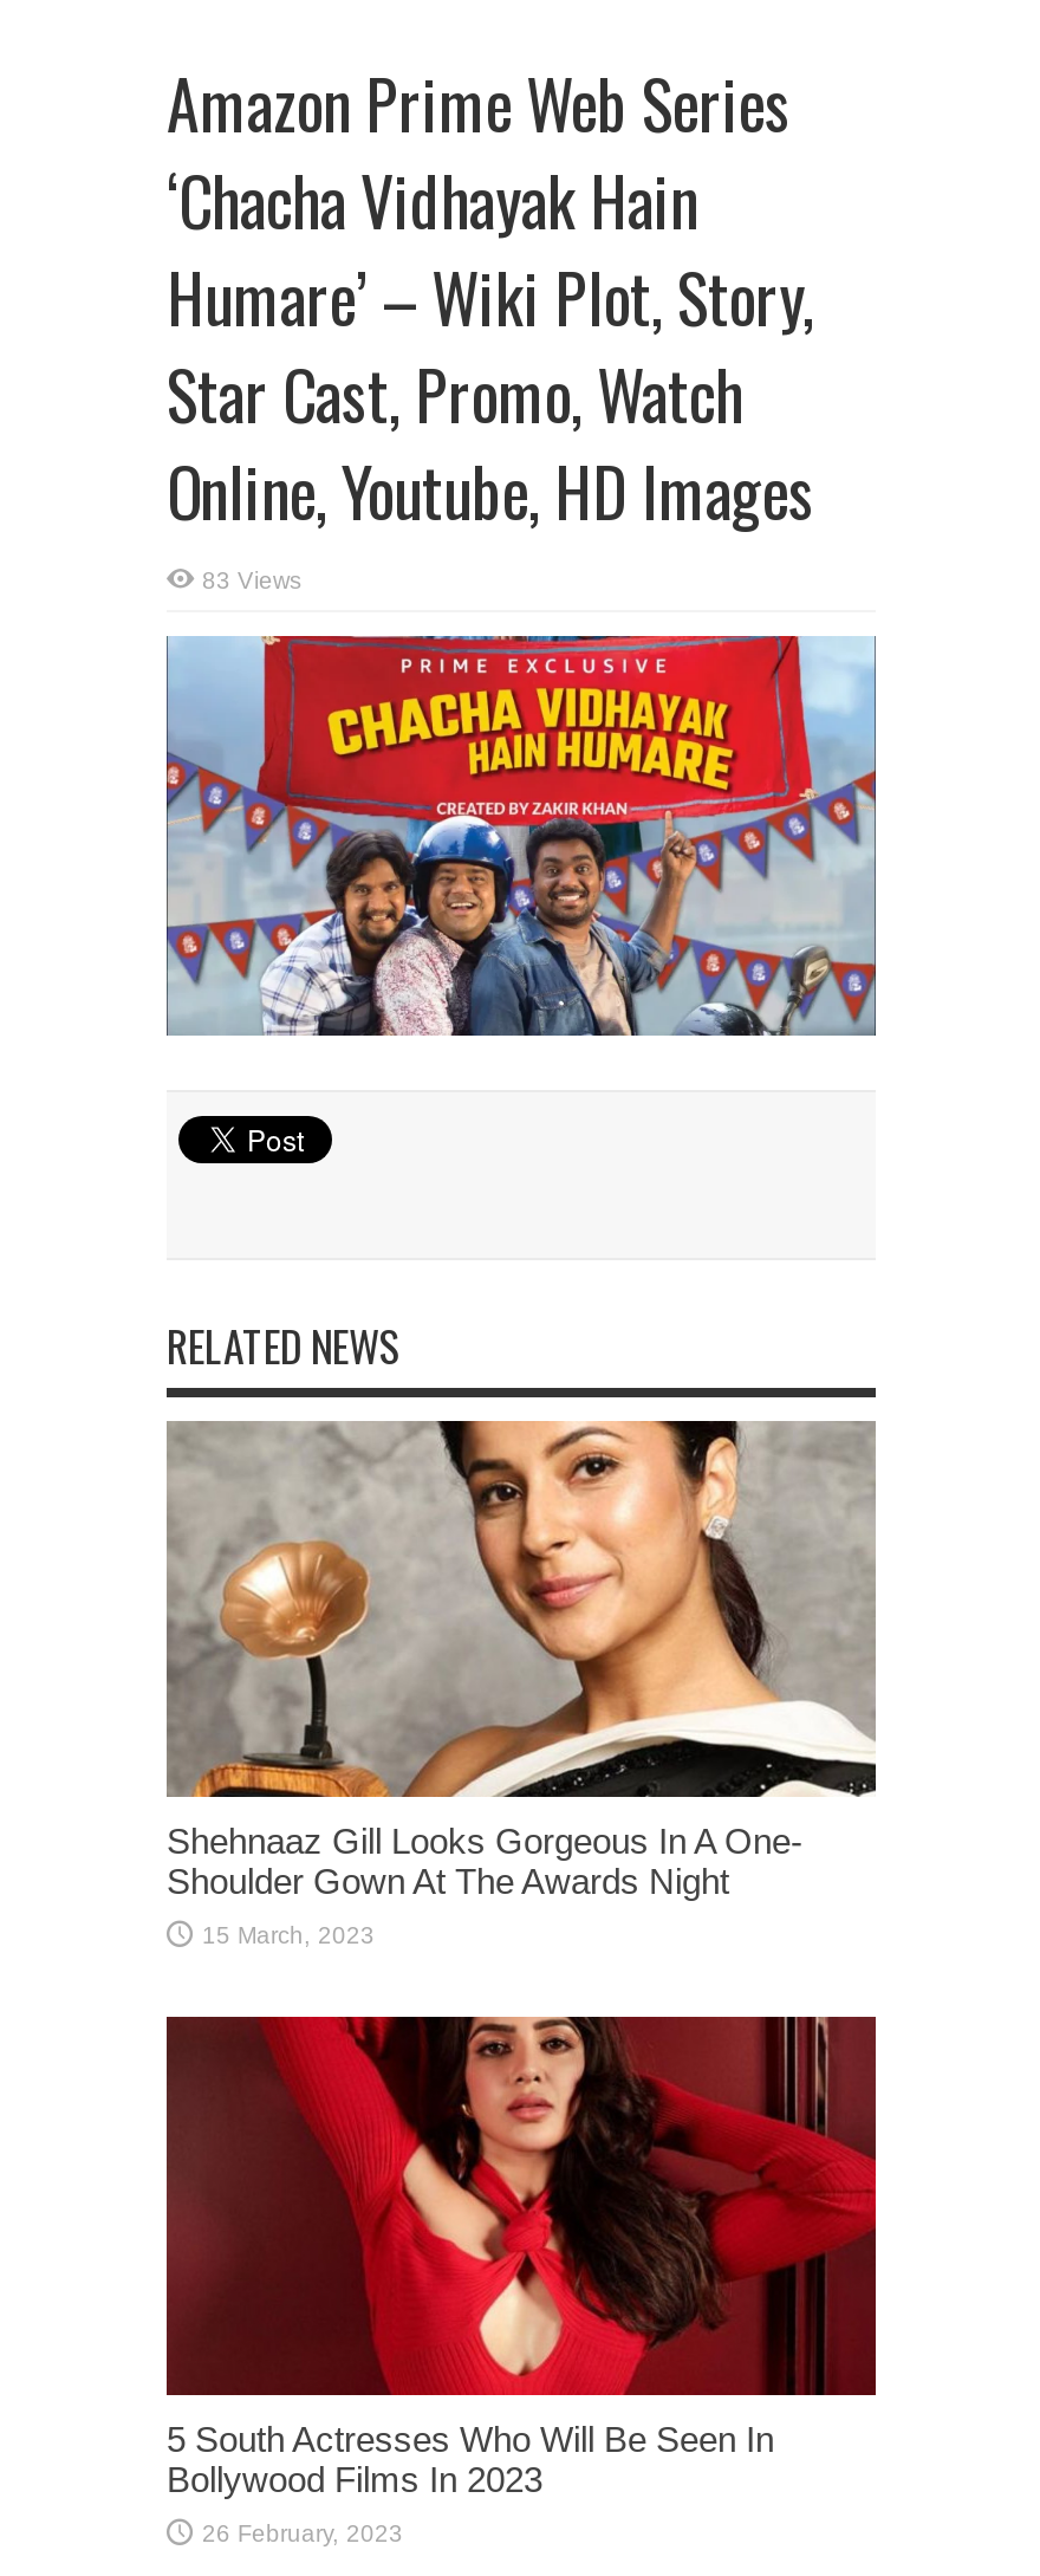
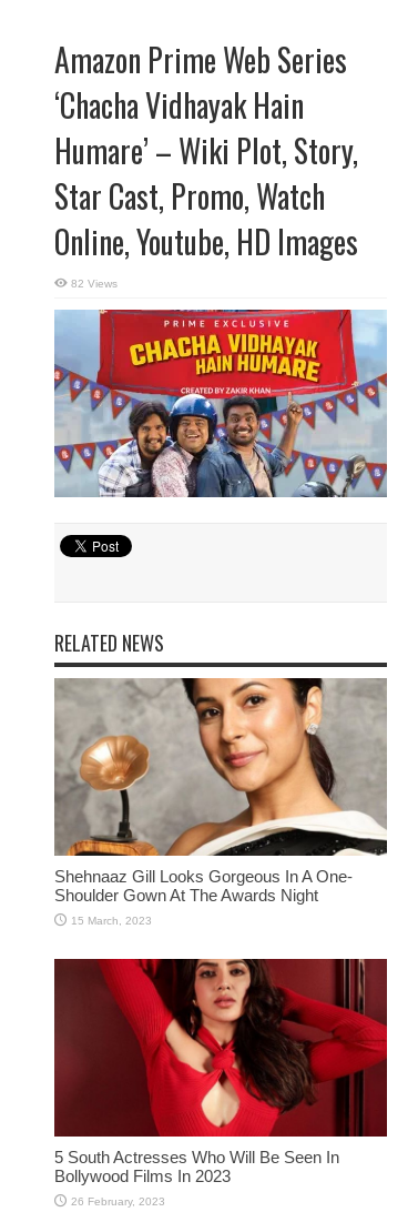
- 83 Views
+ 82 Views
